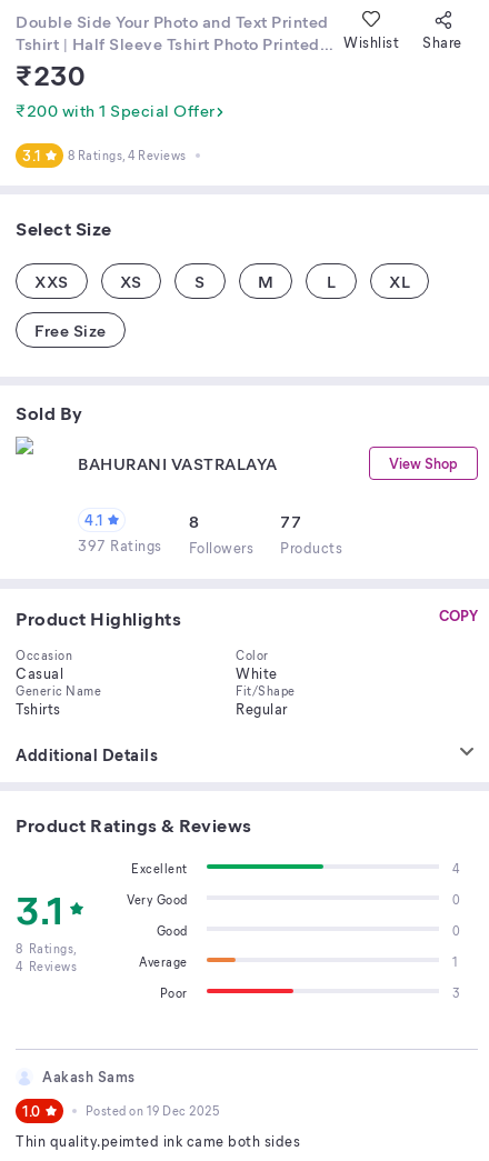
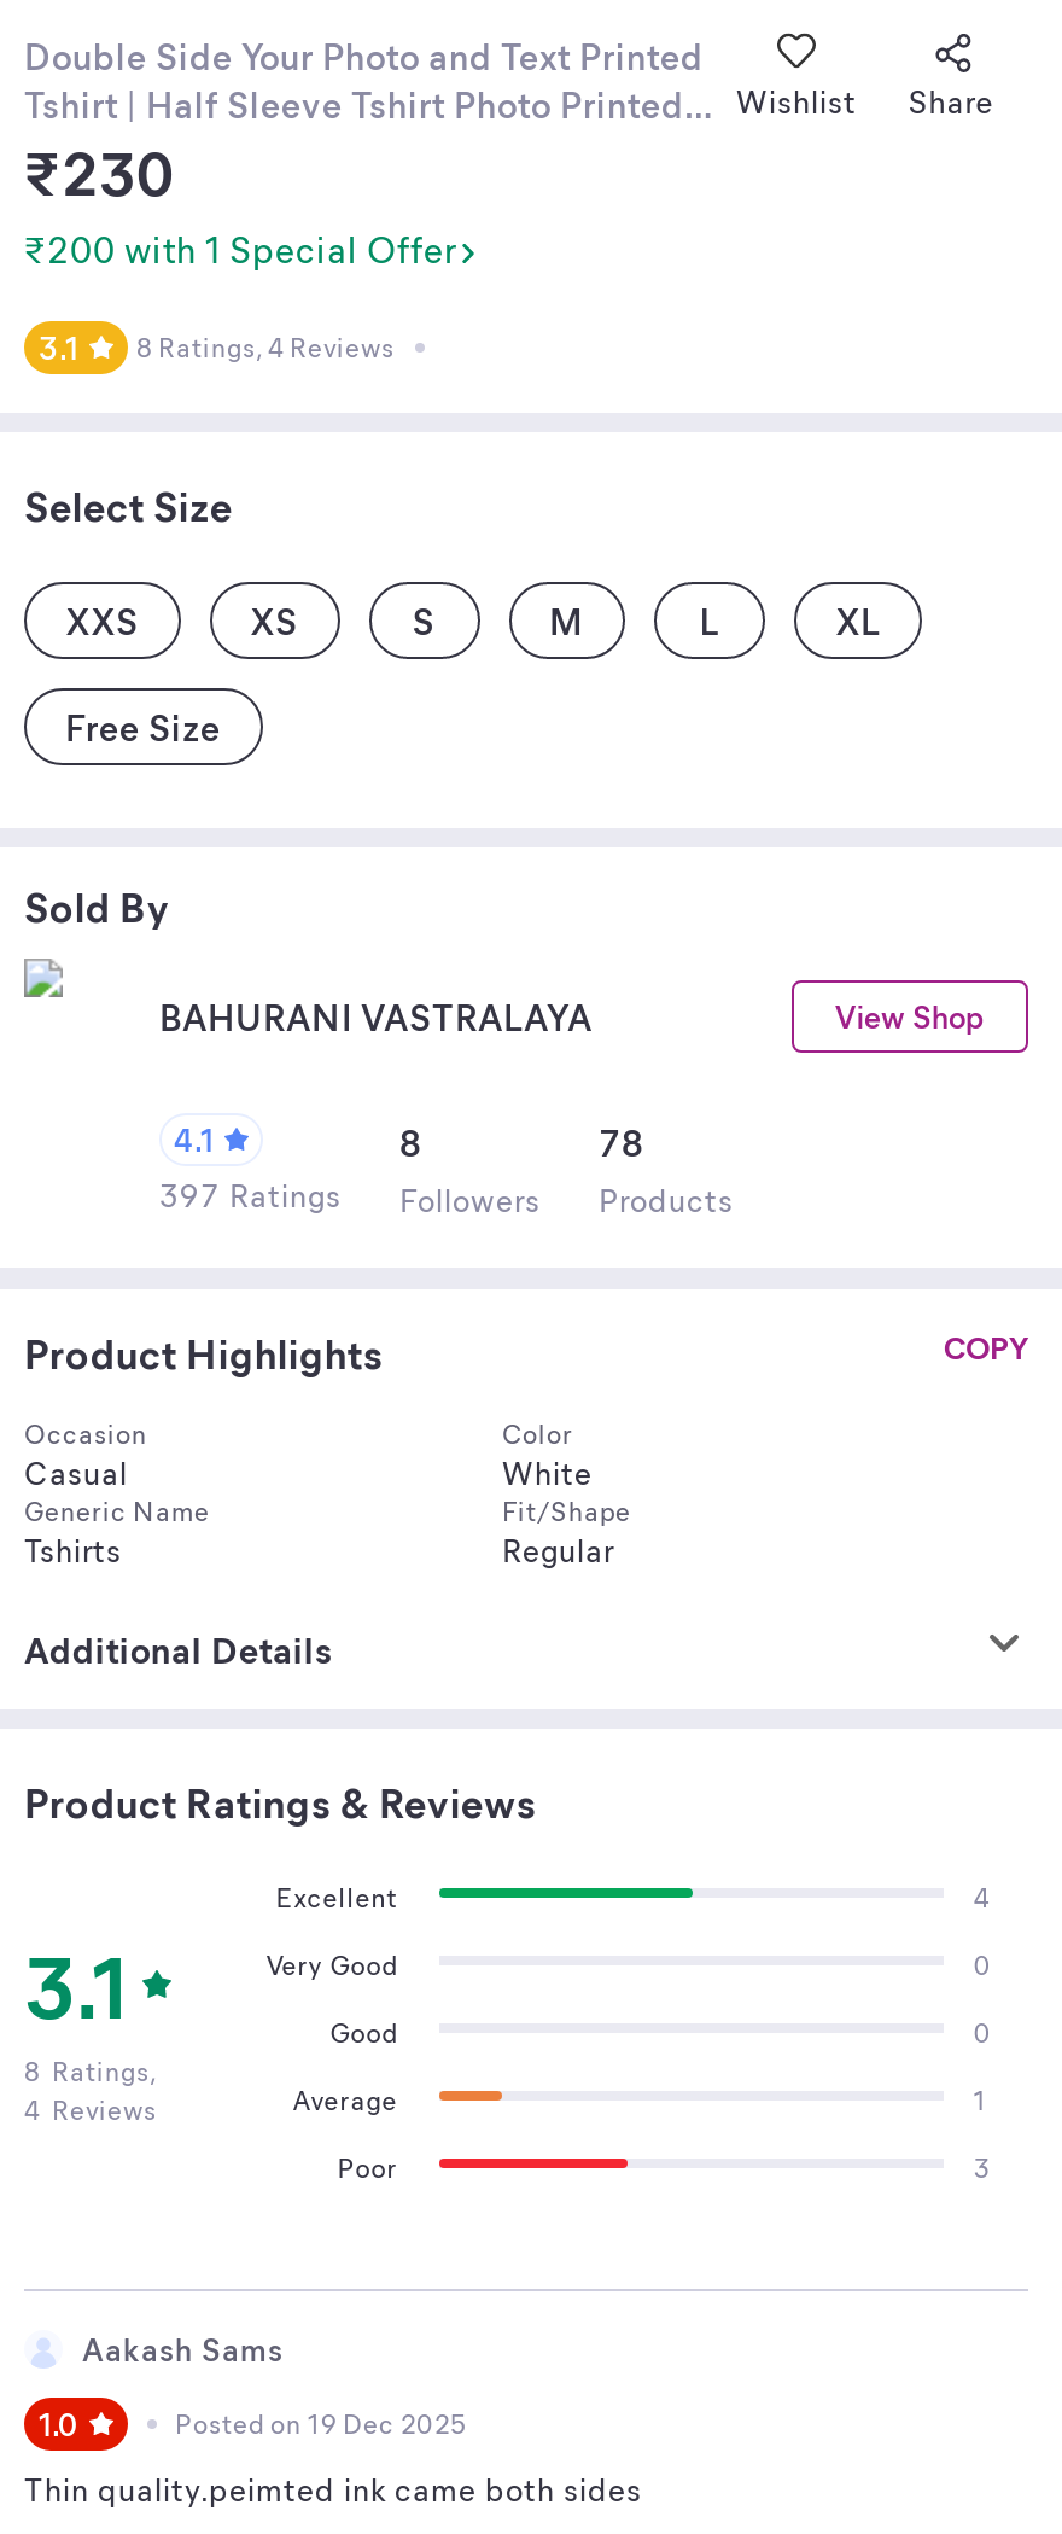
- 77
+ 78
